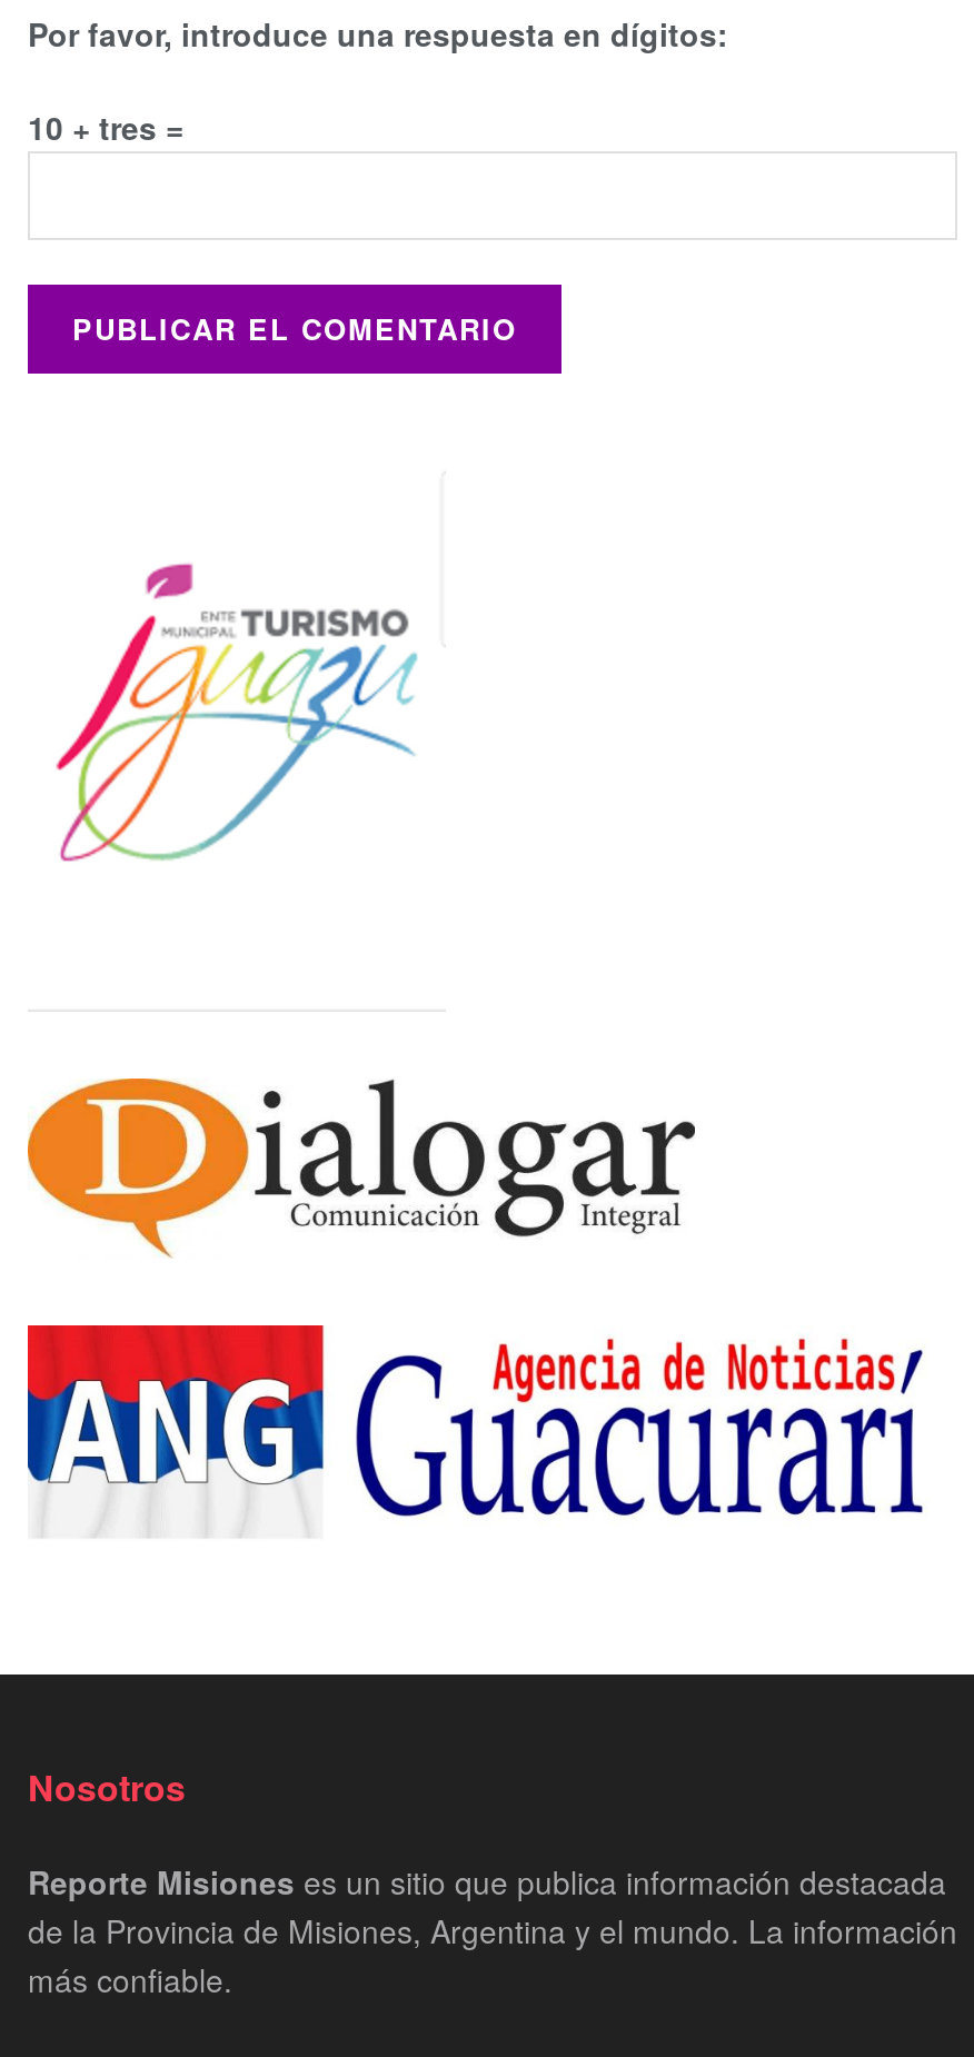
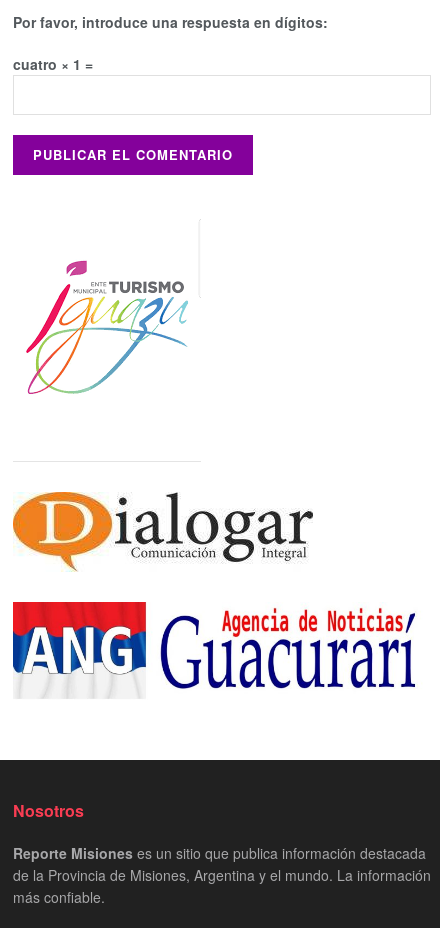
- 10 + tres =
+ cuatro × 1 =
